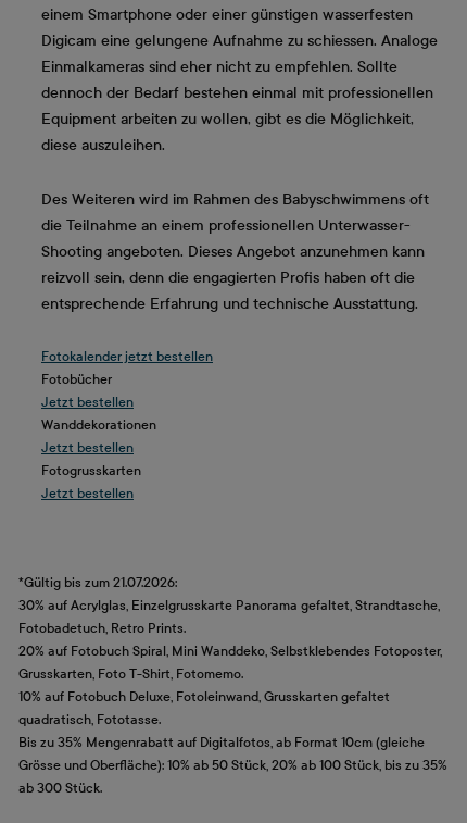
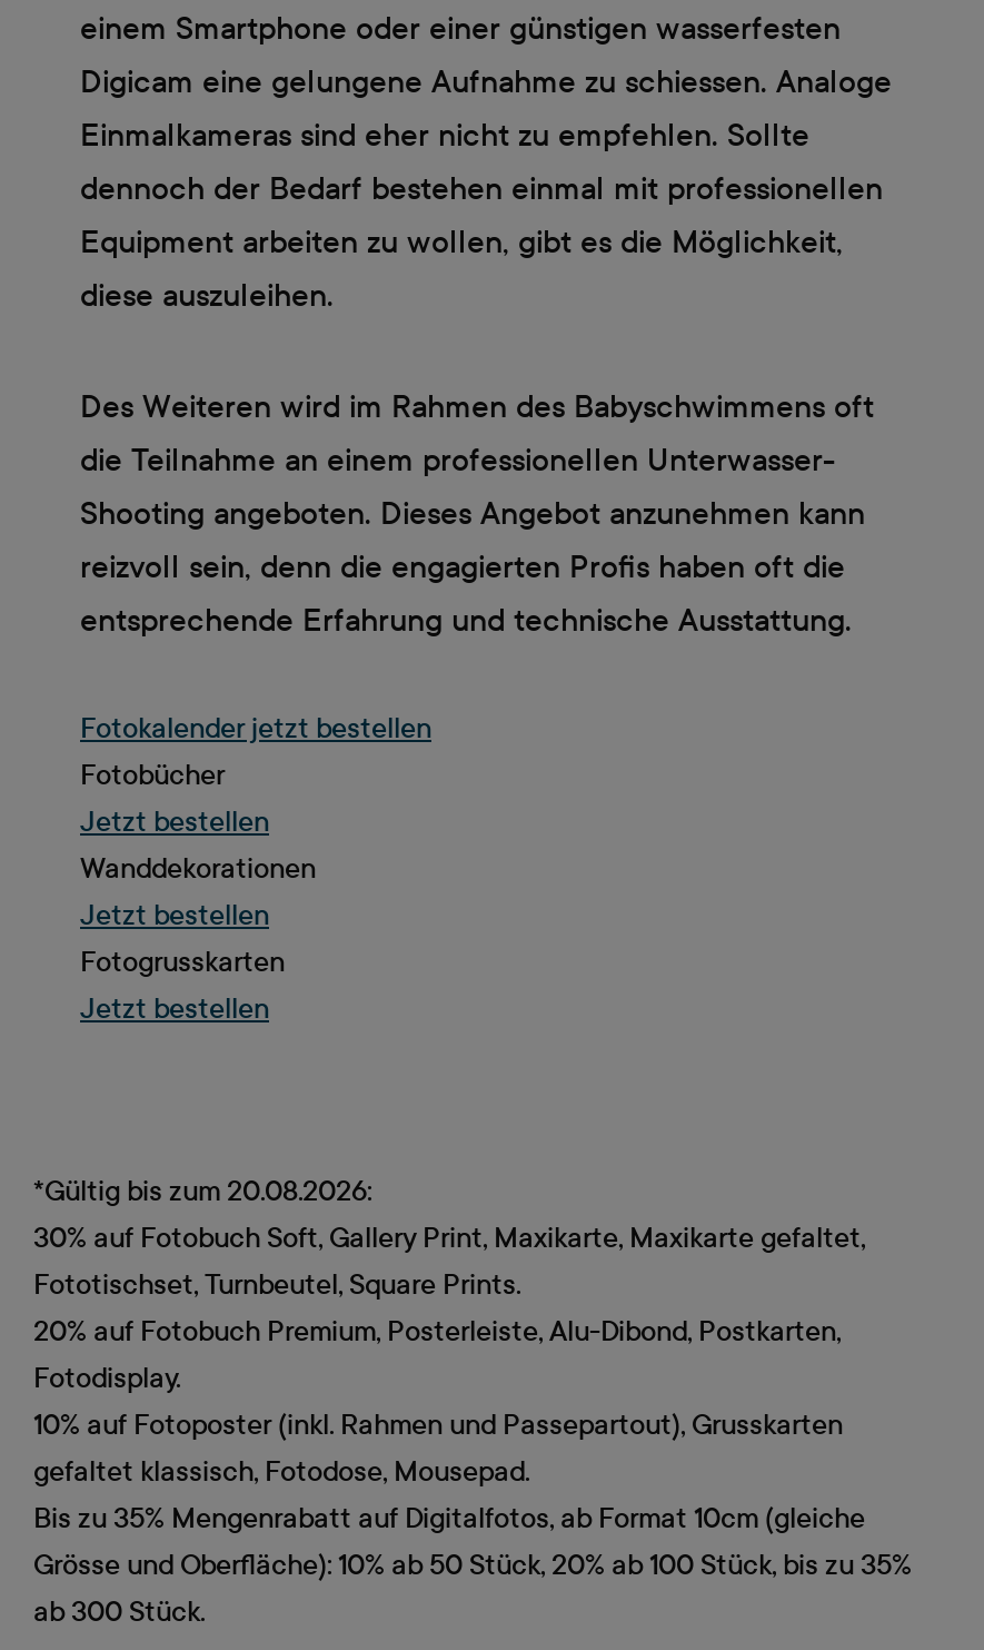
- *Gültig bis zum 21.07.2026:
+ *Gültig bis zum 20.08.2026:

- 30% auf Acrylglas, Einzelgrusskarte Panorama gefaltet, Strandtasche,
+ 30% auf Fotobuch Soft, Gallery Print, Maxikarte, Maxikarte gefaltet,

- Fotobadetuch, Retro Prints.
+ Fototischset, Turnbeutel, Square Prints.

- 20% auf Fotobuch Spiral, Mini Wanddeko, Selbstklebendes Fotoposter,
+ 20% auf Fotobuch Premium, Posterleiste, Alu-Dibond, Postkarten,

- Grusskarten, Foto T-Shirt, Fotomemo.
+ Fotodisplay.

- 10% auf Fotobuch Deluxe, Fotoleinwand, Grusskarten gefaltet
+ 10% auf Fotoposter (inkl. Rahmen und Passepartout), Grusskarten

- quadratisch, Fototasse.
+ gefaltet klassisch, Fotodose, Mousepad.
